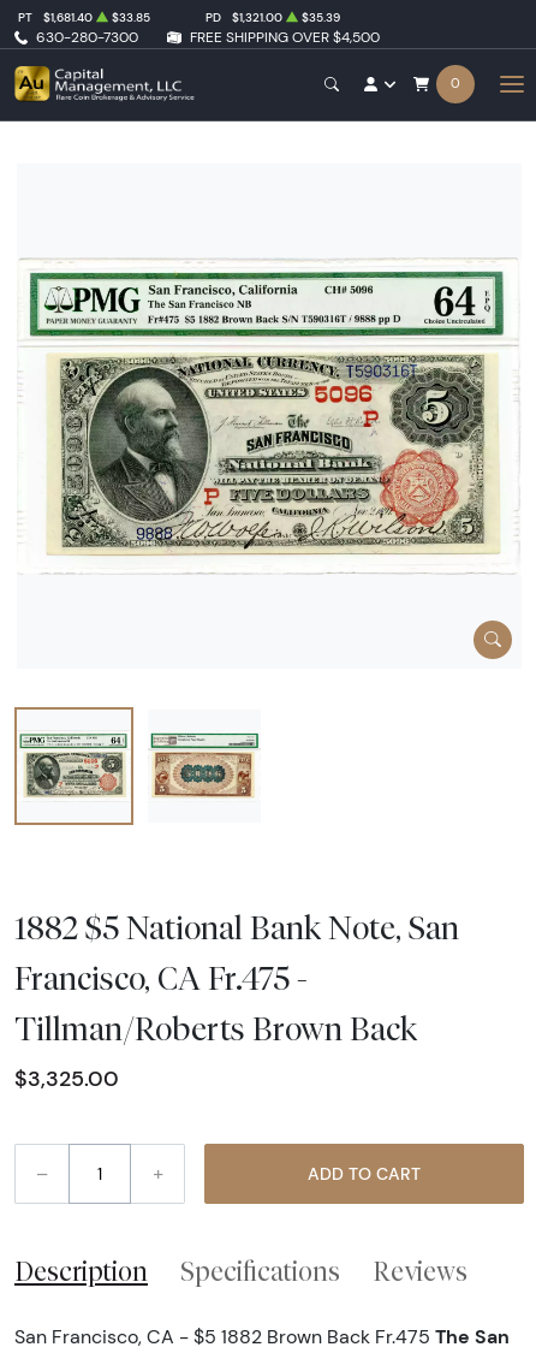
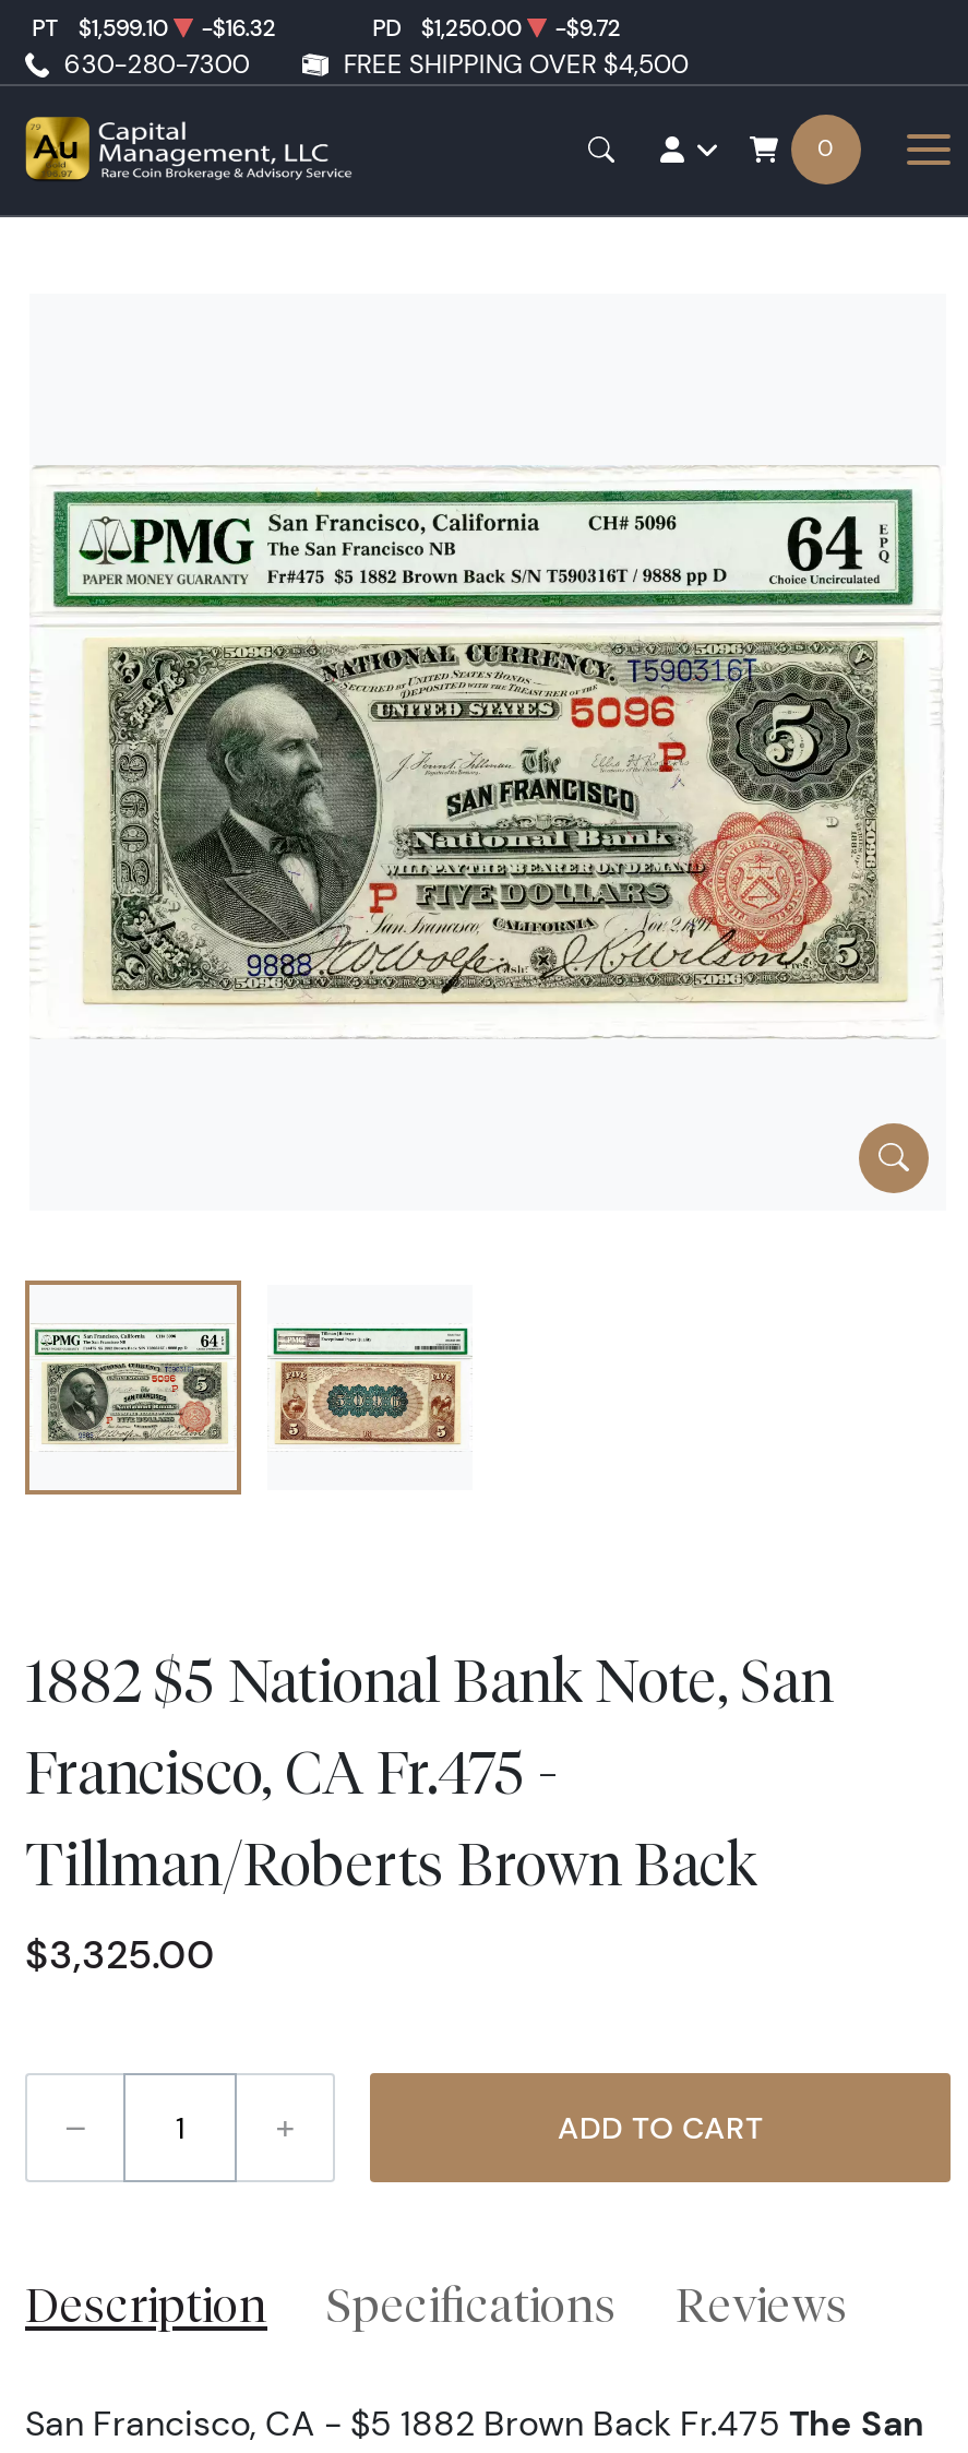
- $1,681.40
+ $1,599.10

- $33.85
+ -$16.32

- $1,321.00
+ $1,250.00

- $35.39
+ -$9.72
